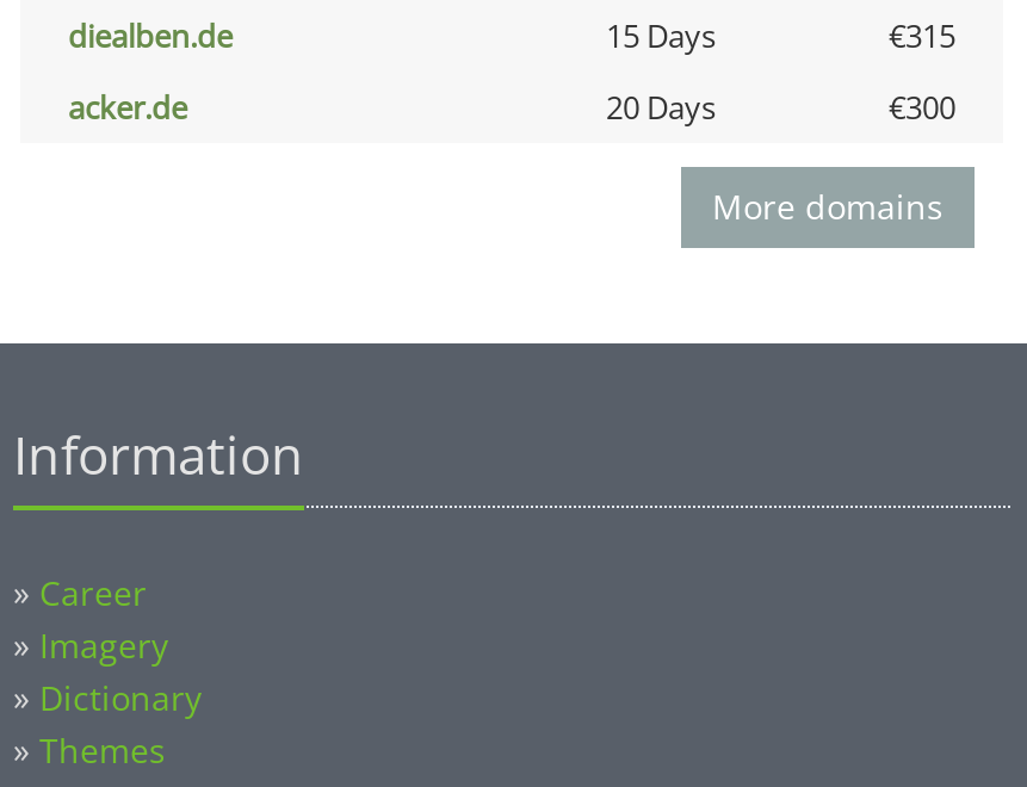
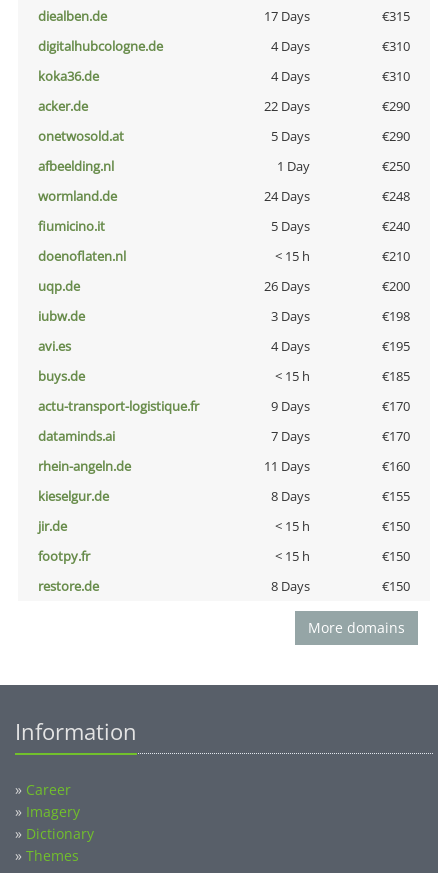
- 15 Days
+ 17 Days

+ digitalhubcologne.de
+ 4 Days
+ €310
+ koka36.de
+ 4 Days
+ €310

- 20 Days
- €300
+ 22 Days
+ €290
+ onetwosold.at
+ 5 Days
+ €290
+ afbeelding.nl
+ 1 Day
+ €250
+ wormland.de
+ 24 Days
+ €248
+ fiumicino.it
+ 5 Days
+ €240
+ doenoflaten.nl
+ < 15 h
+ €210
+ uqp.de
+ 26 Days
+ €200
+ iubw.de
+ 3 Days
+ €198
+ avi.es
+ 4 Days
+ €195
+ buys.de
+ < 15 h
+ €185
+ actu-transport-logistique.fr
+ 9 Days
+ €170
+ dataminds.ai
+ 7 Days
+ €170
+ rhein-angeln.de
+ 11 Days
+ €160
+ kieselgur.de
+ 8 Days
+ €155
+ jir.de
+ < 15 h
+ €150
+ footpy.fr
+ < 15 h
+ €150
+ restore.de
+ 8 Days
+ €150
